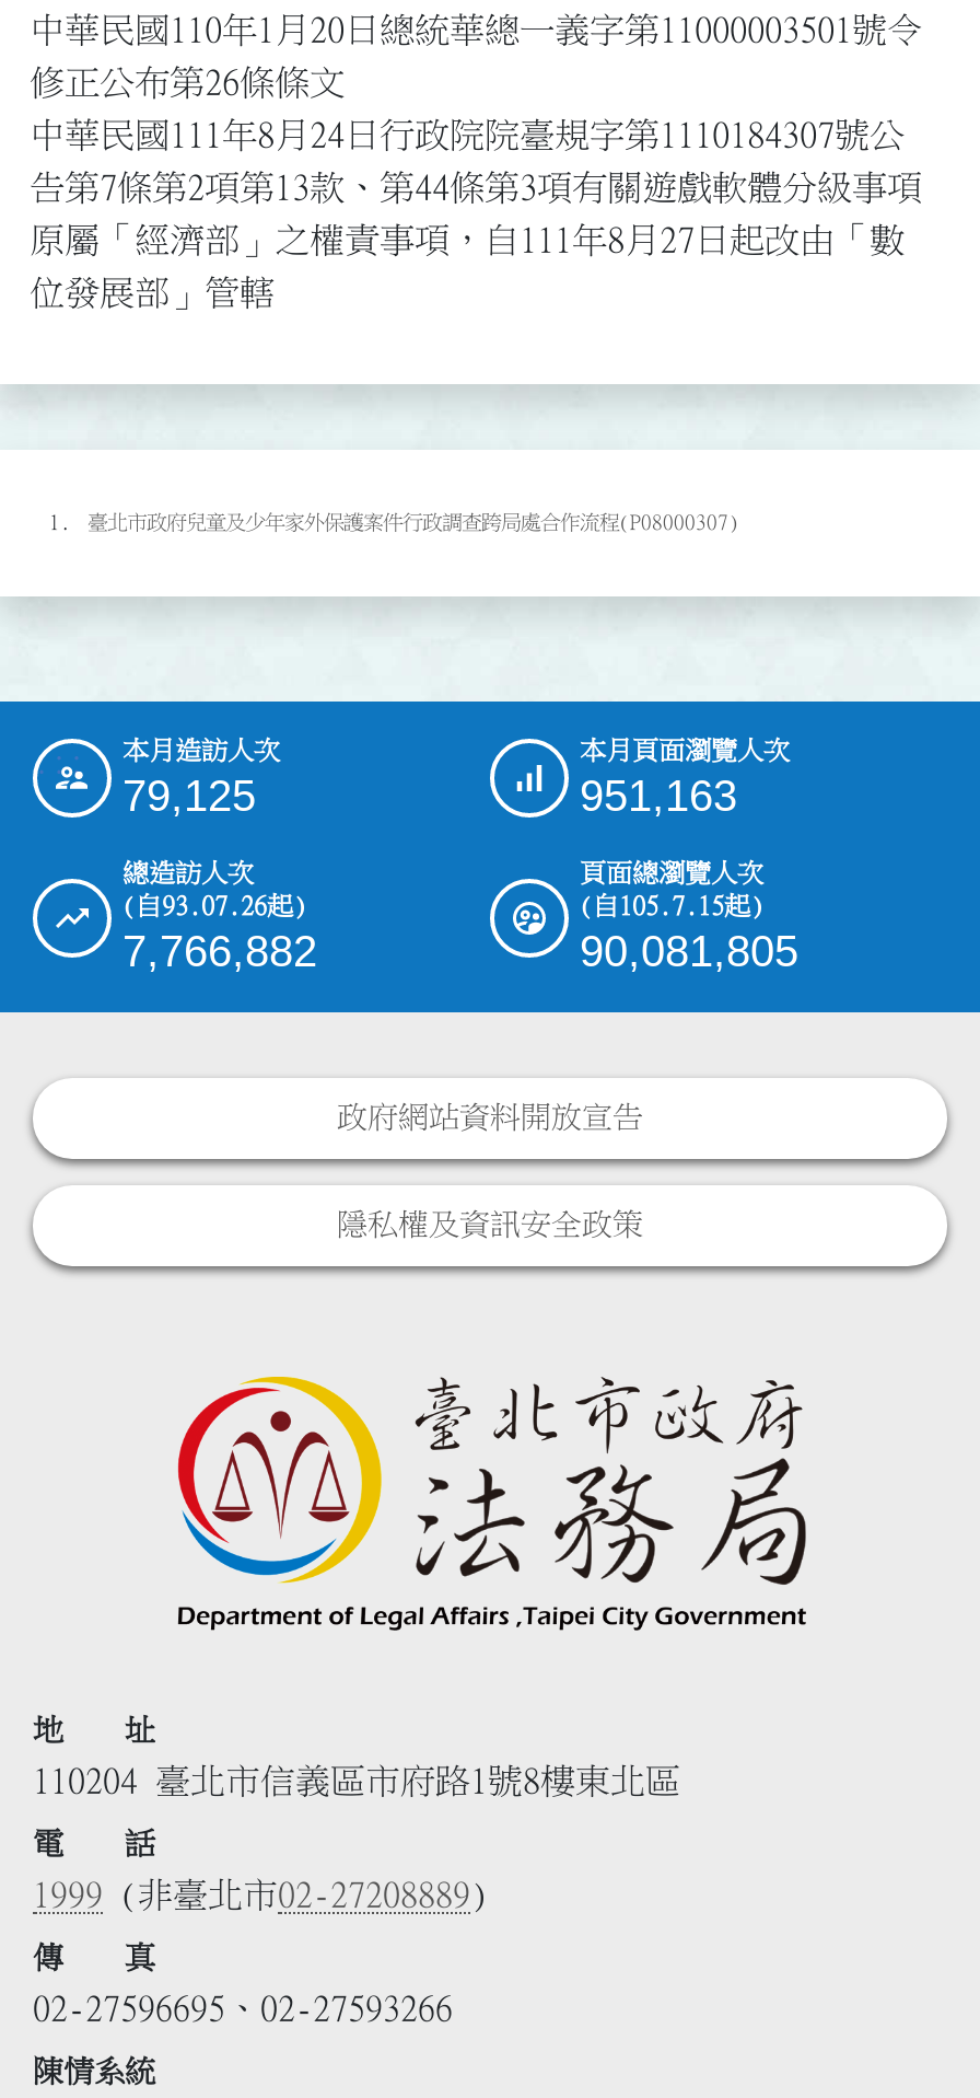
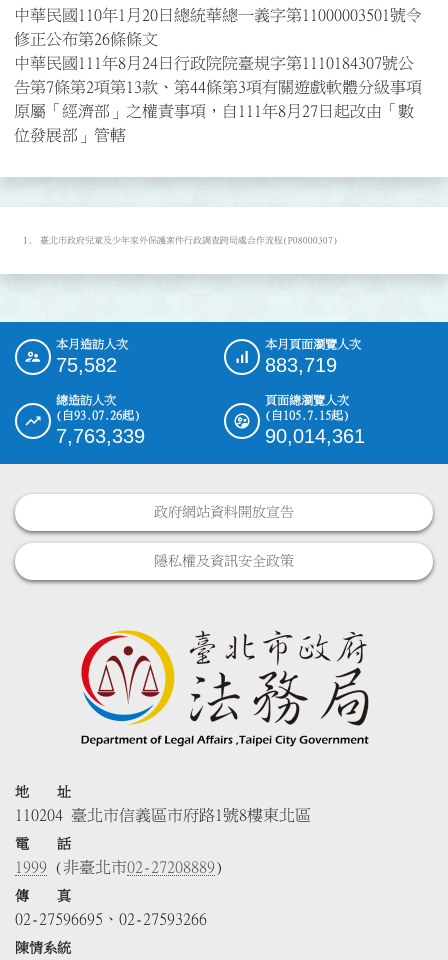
- 79,125
+ 75,582

- 951,163
+ 883,719

- 7,766,882
+ 7,763,339

- 90,081,805
+ 90,014,361
